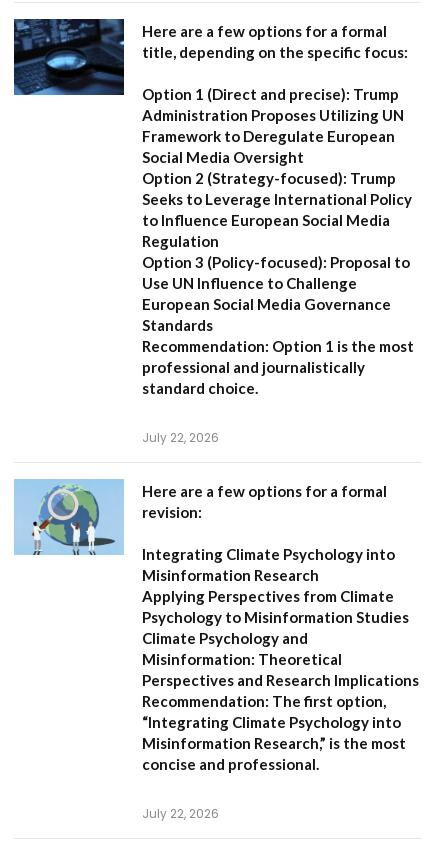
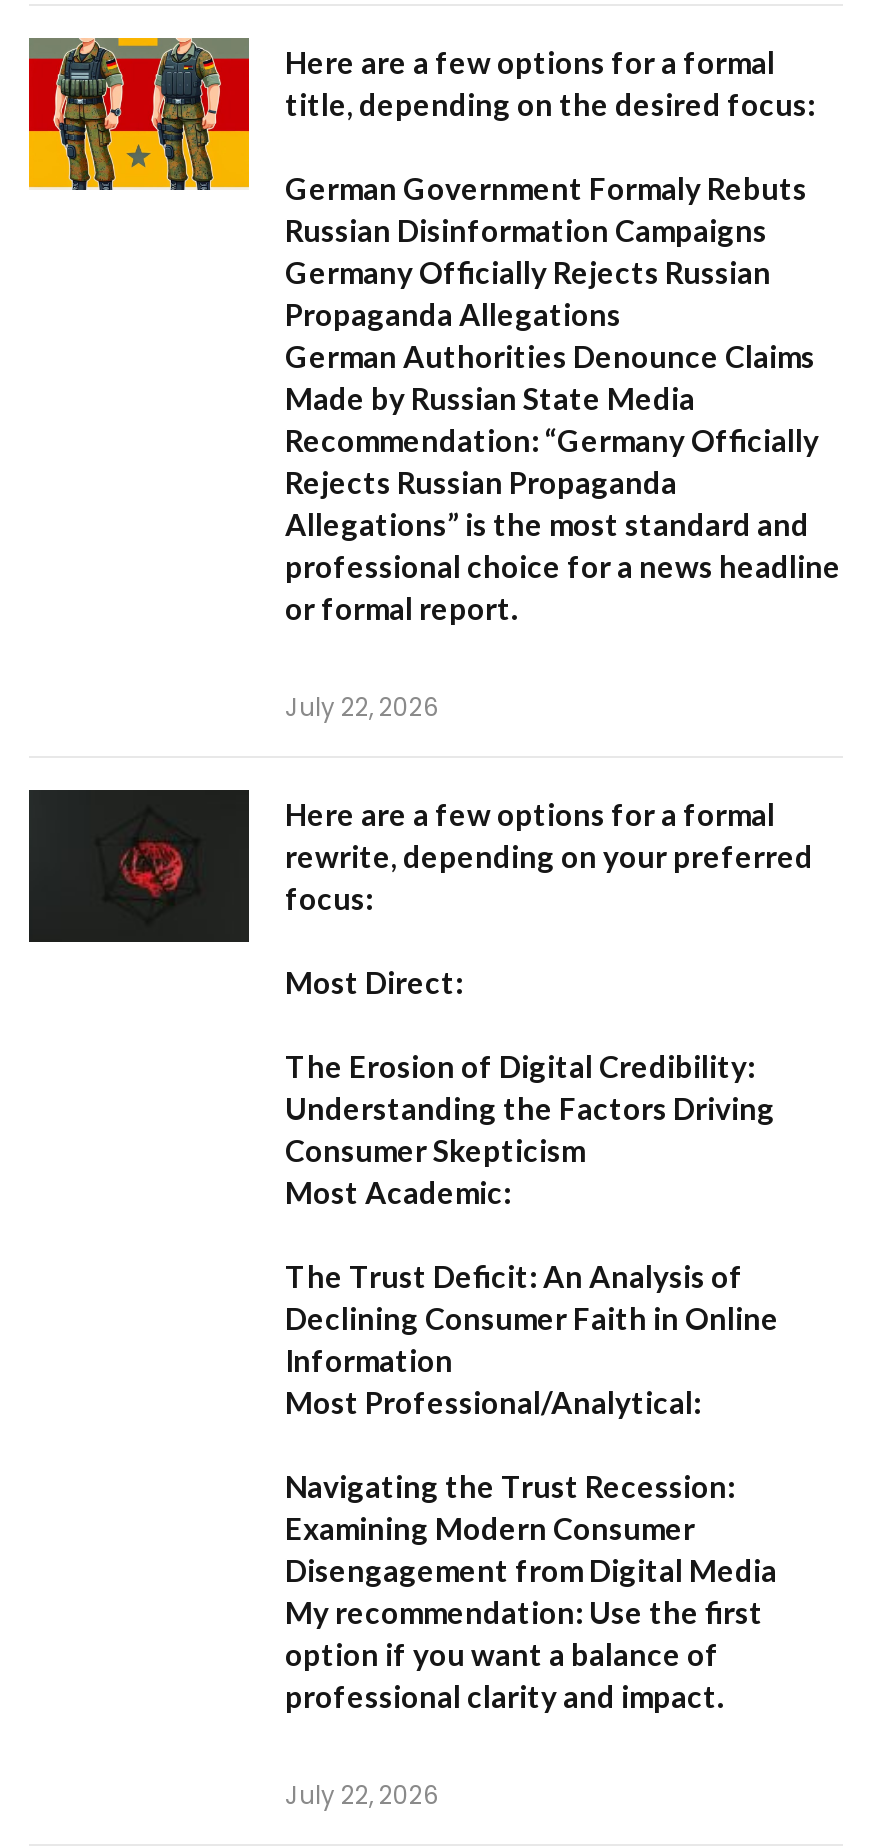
- [image]
- title, depending on the specific focus:
+ [image]
+ title, depending on the desired focus:

- Option 1 (Direct and precise): Trump
- Administration Proposes Utilizing UN
- Framework to Deregulate European
- Social Media Oversight
- Option 2 (Strategy-focused): Trump
- Seeks to Leverage International Policy
- to Influence European Social Media
- Regulation
- Option 3 (Policy-focused): Proposal to
- Use UN Influence to Challenge
- European Social Media Governance
- Standards
- Recommendation: Option 1 is the most
- professional and journalistically
- standard choice.
+ German Government Formaly Rebuts
+ Russian Disinformation Campaigns
+ Germany Officially Rejects Russian
+ Propaganda Allegations
+ German Authorities Denounce Claims
+ Made by Russian State Media
+ Recommendation: “Germany Officially
+ Rejects Russian Propaganda
+ Allegations” is the most standard and
+ professional choice for a news headline
+ or formal report.

moved up: July 22, 2026 | Here are a few options for a formal

- [image]
- revision:
- Integrating Climate Psychology into
- Misinformation Research
- Applying Perspectives from Climate
- Psychology to Misinformation Studies
- Climate Psychology and
- Misinformation: Theoretical
- Perspectives and Research Implications
- Recommendation: The first option,
- “Integrating Climate Psychology into
- Misinformation Research,” is the most
- concise and professional.
+ [image]
+ rewrite, depending on your preferred
+ focus:
+ Most Direct:
+ The Erosion of Digital Credibility:
+ Understanding the Factors Driving
+ Consumer Skepticism
+ Most Academic:
+ The Trust Deficit: An Analysis of
+ Declining Consumer Faith in Online
+ Information
+ Most Professional/Analytical:
+ Navigating the Trust Recession:
+ Examining Modern Consumer
+ Disengagement from Digital Media
+ My recommendation: Use the first
+ option if you want a balance of
+ professional clarity and impact.
